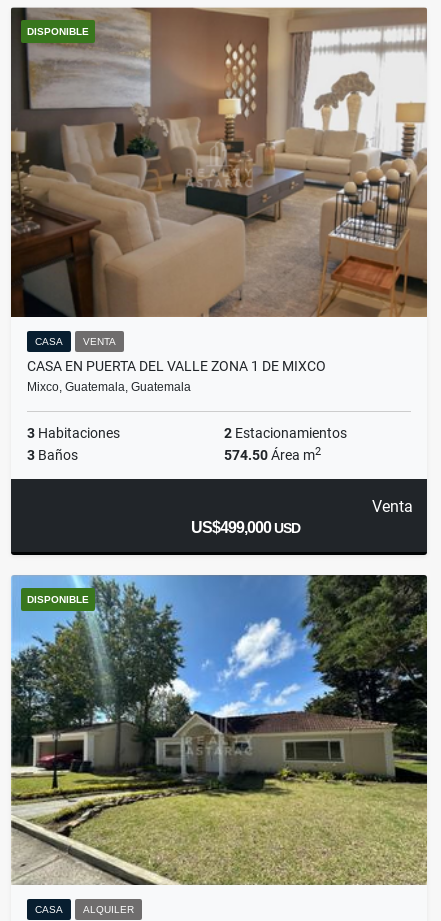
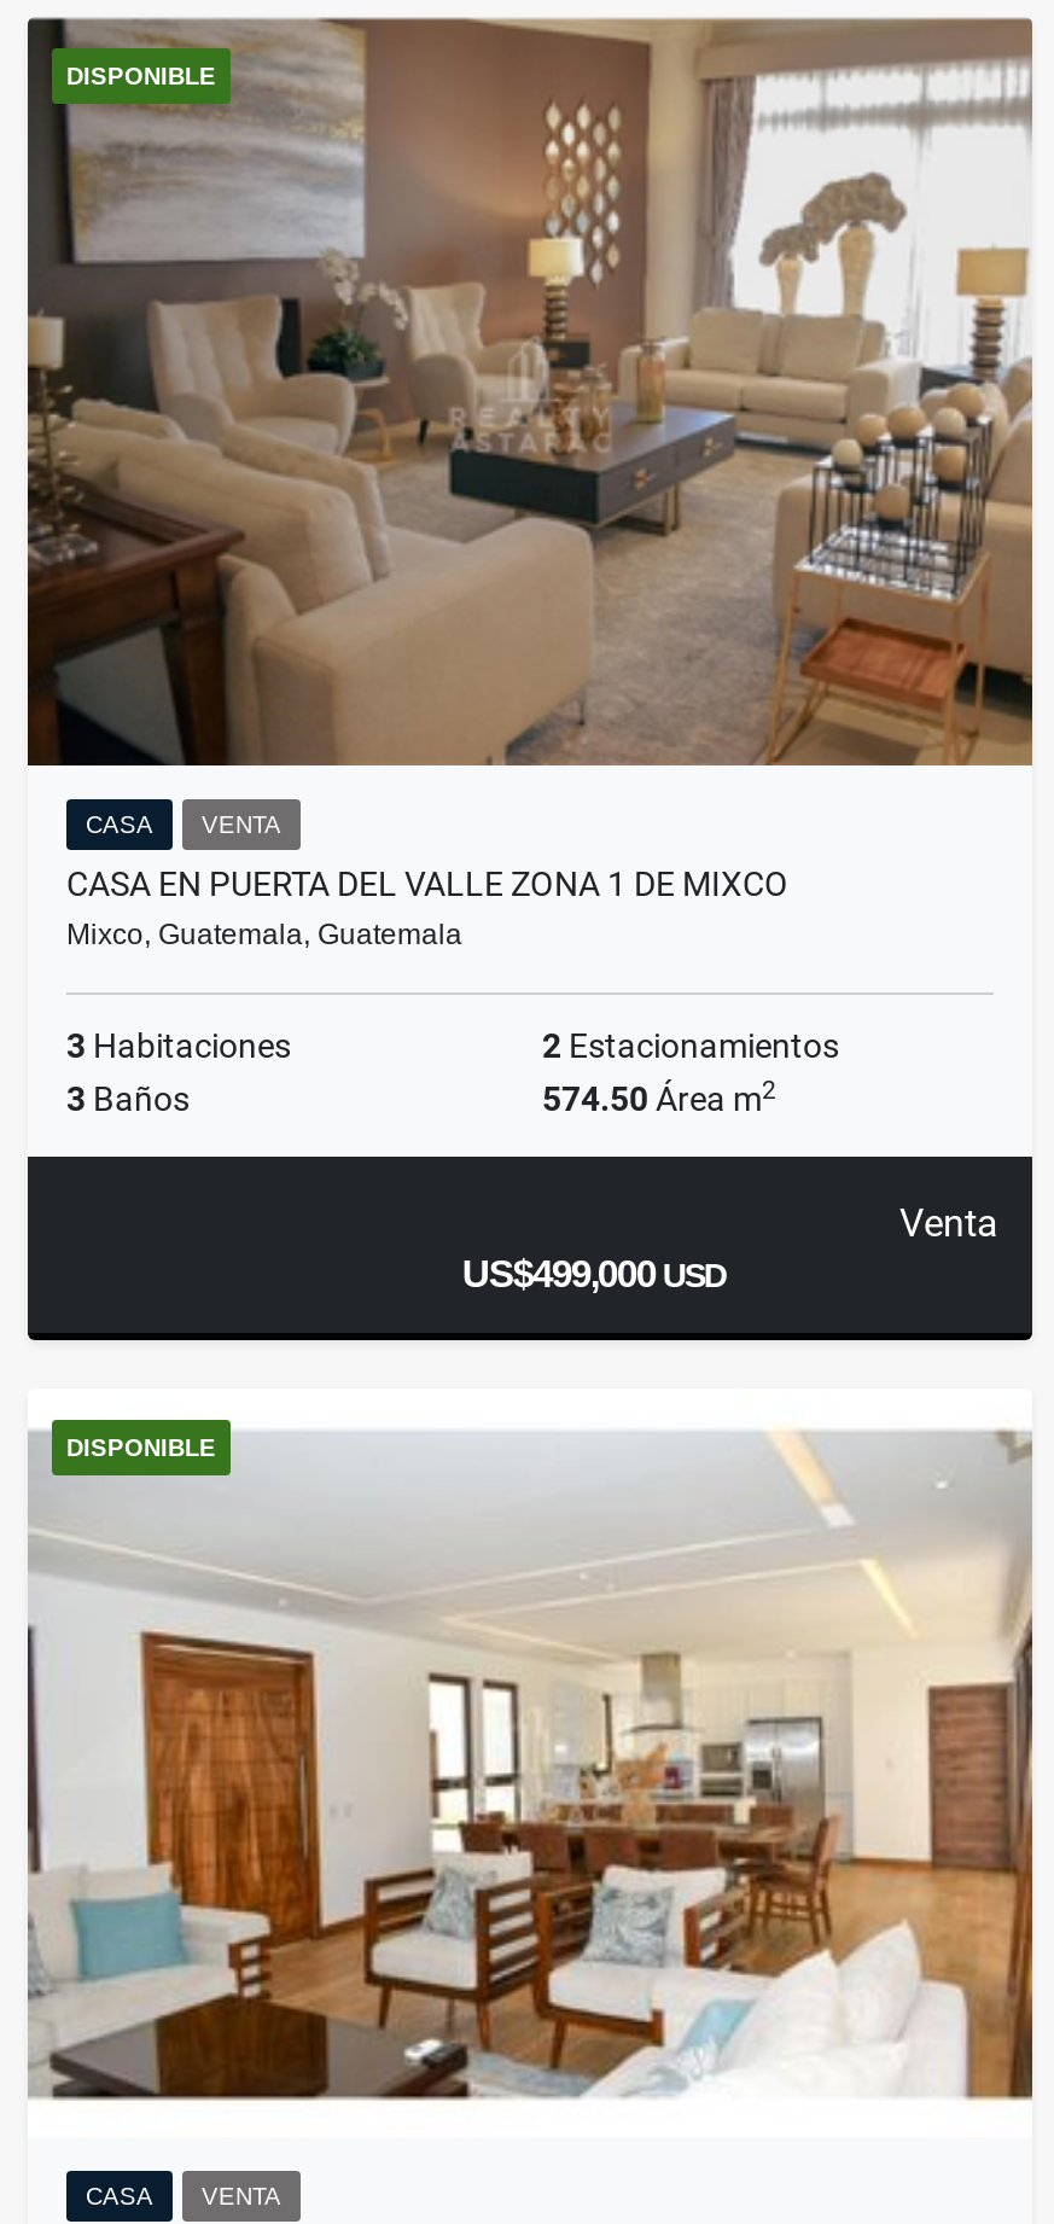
- [image]
- ALQUILER
+ [image]
+ VENTA
